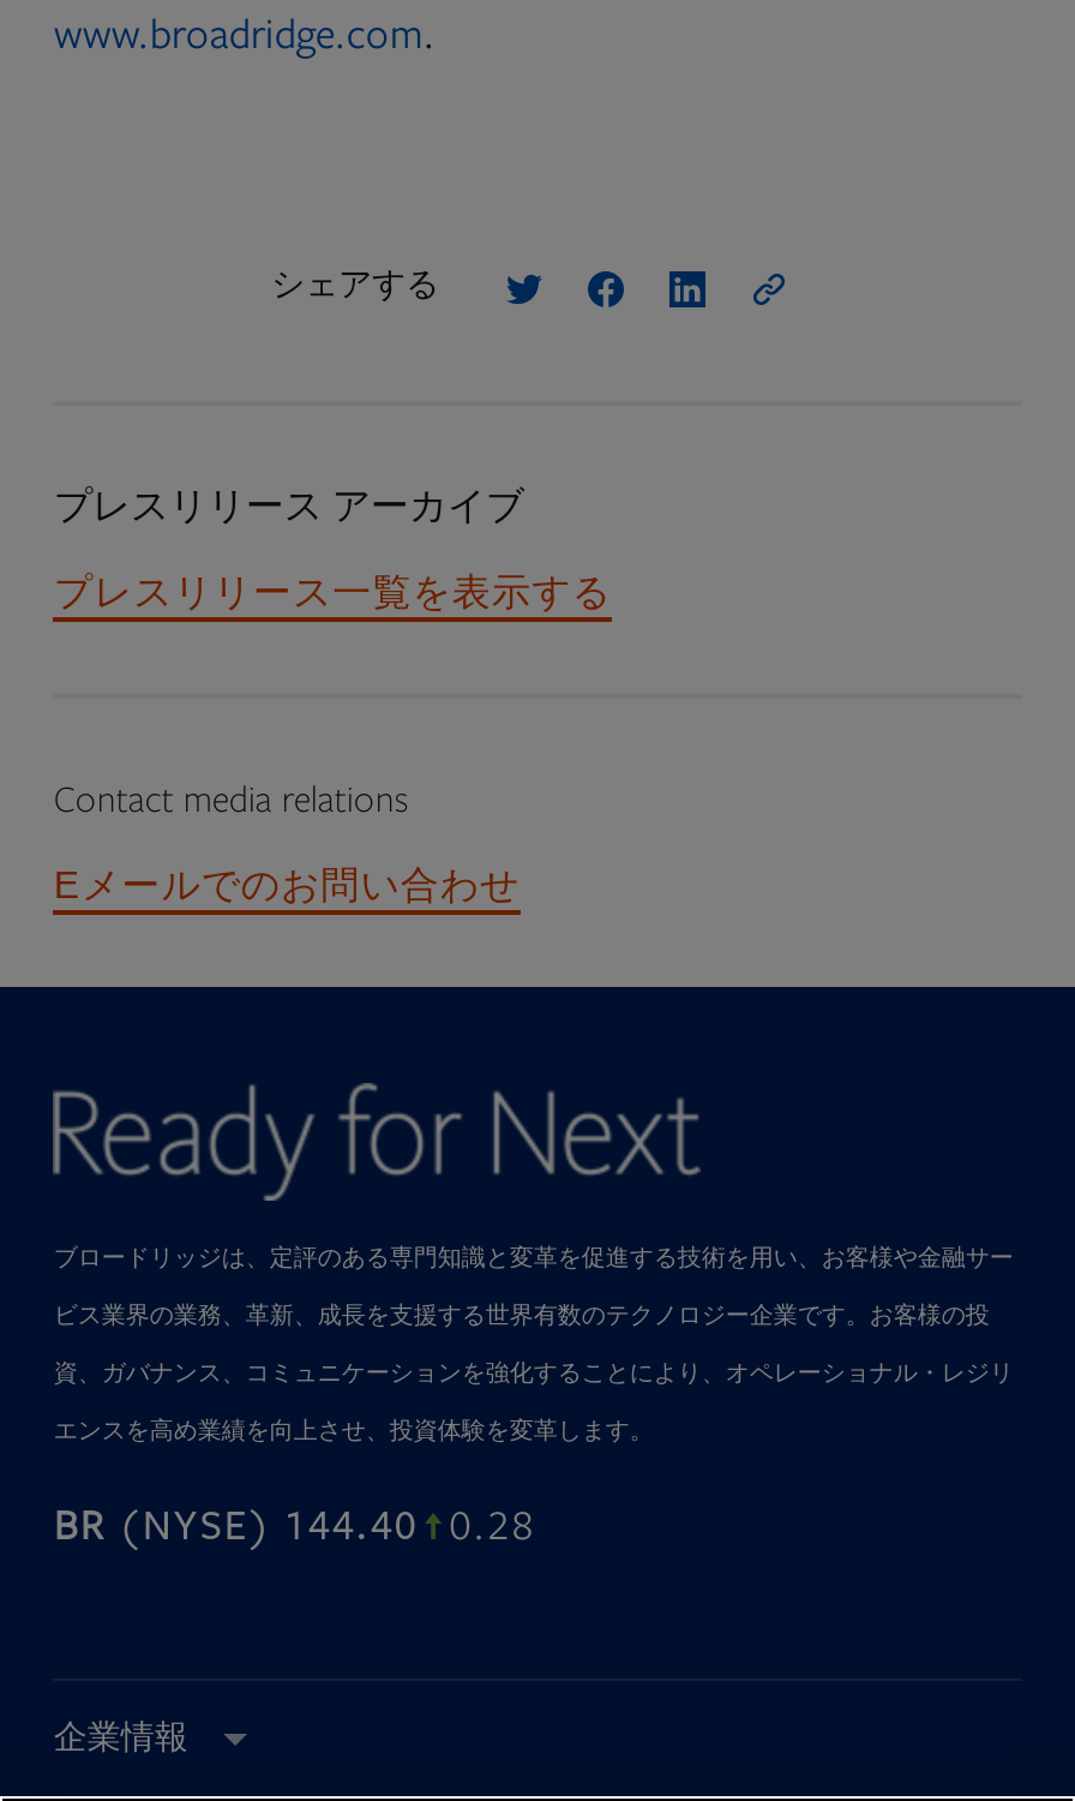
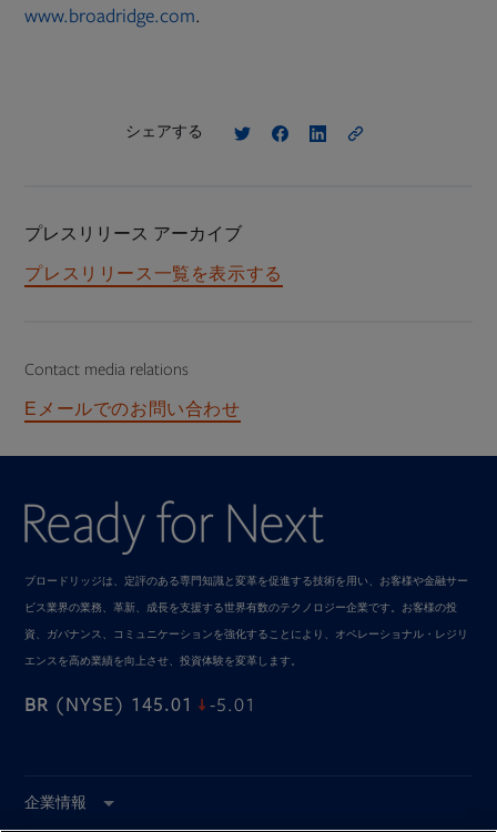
- BR (NYSE) 144.40 0.28
+ BR (NYSE) 145.01
+ -5.01
